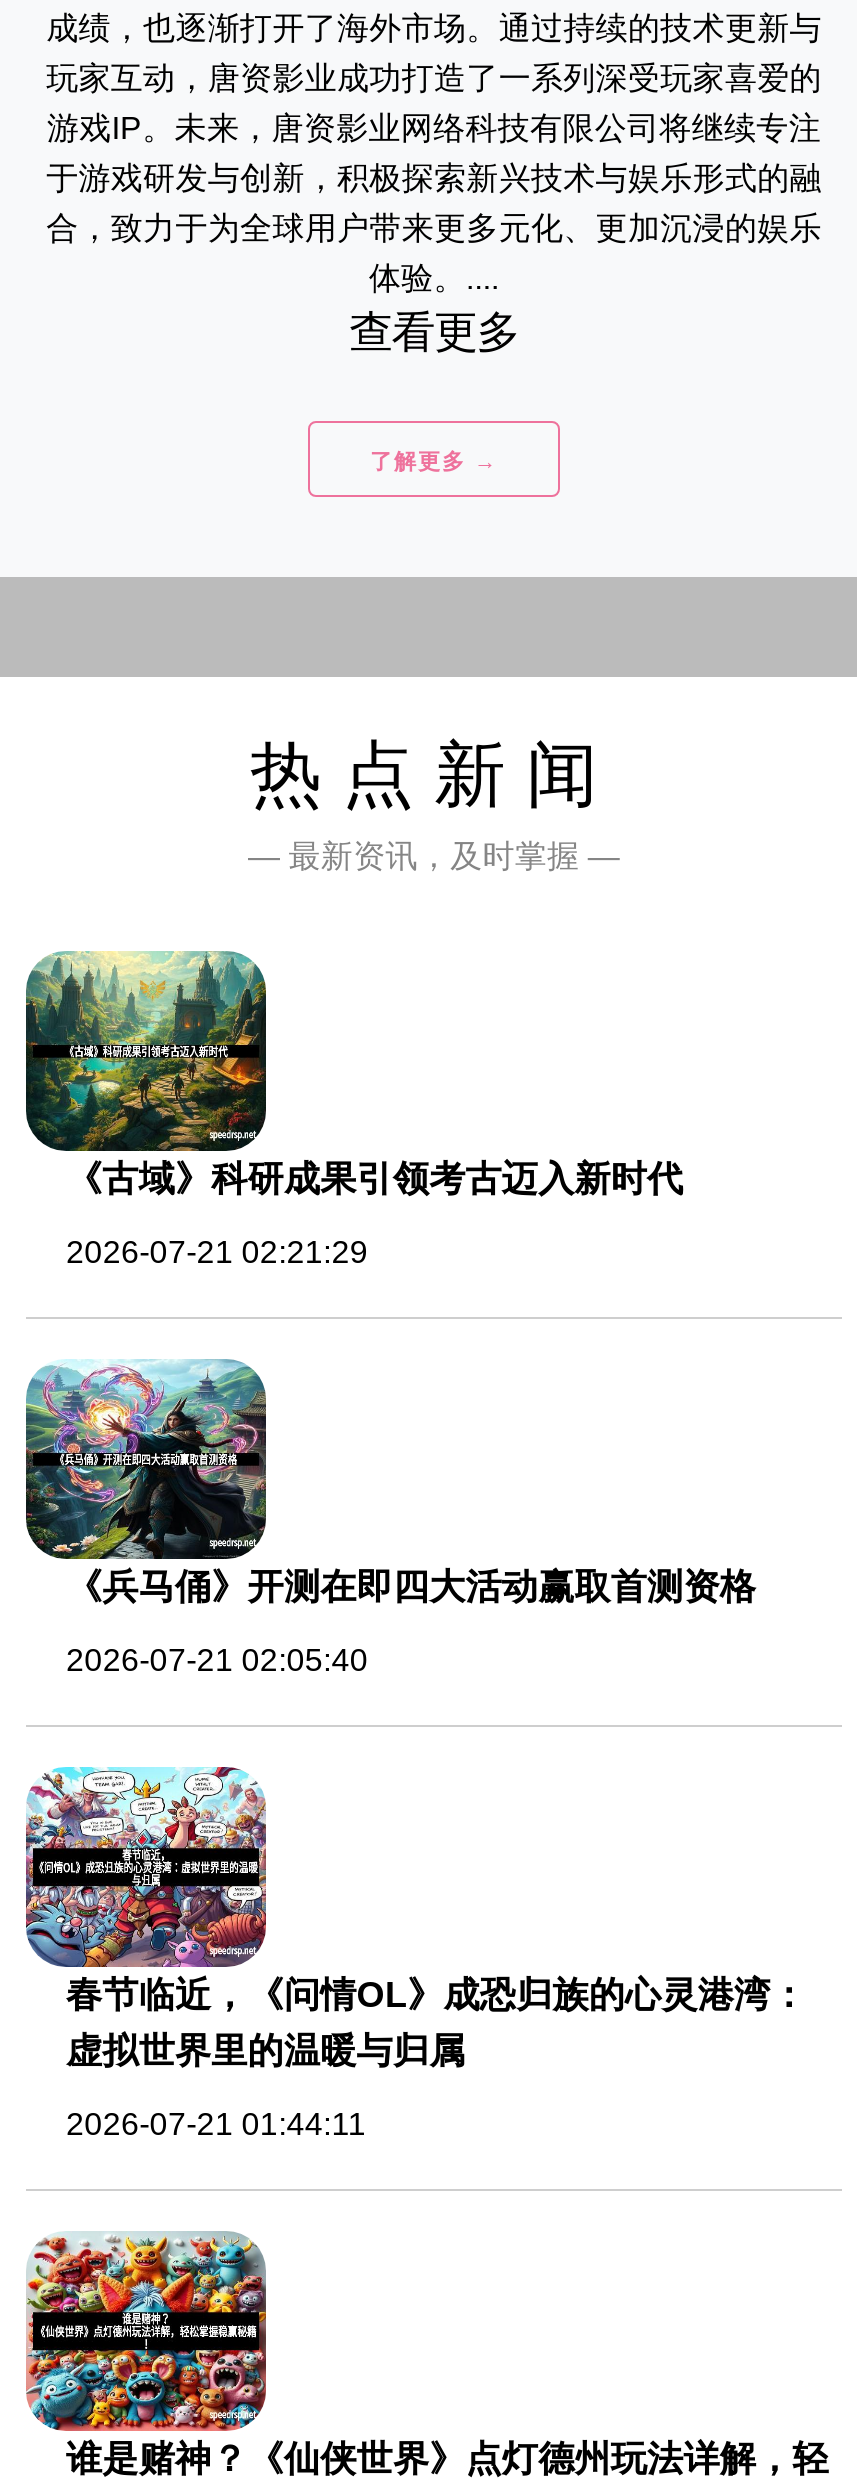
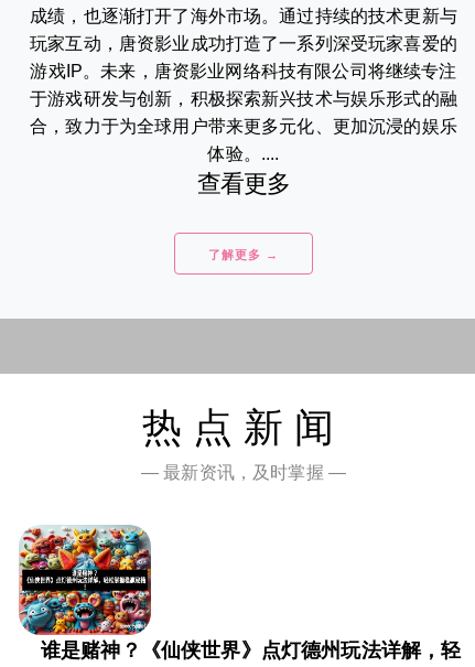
- [image]
- 《古域》科研成果引领考古迈入新时代
- 2026-07-21 02:21:29

- [image]
- 《兵马俑》开测在即四大活动赢取首测资格
- 2026-07-21 02:05:40

- [image]
- 春节临近，《问情OL》成恐归族的心灵港湾：
- 虚拟世界里的温暖与归属
- 2026-07-21 01:44:11
